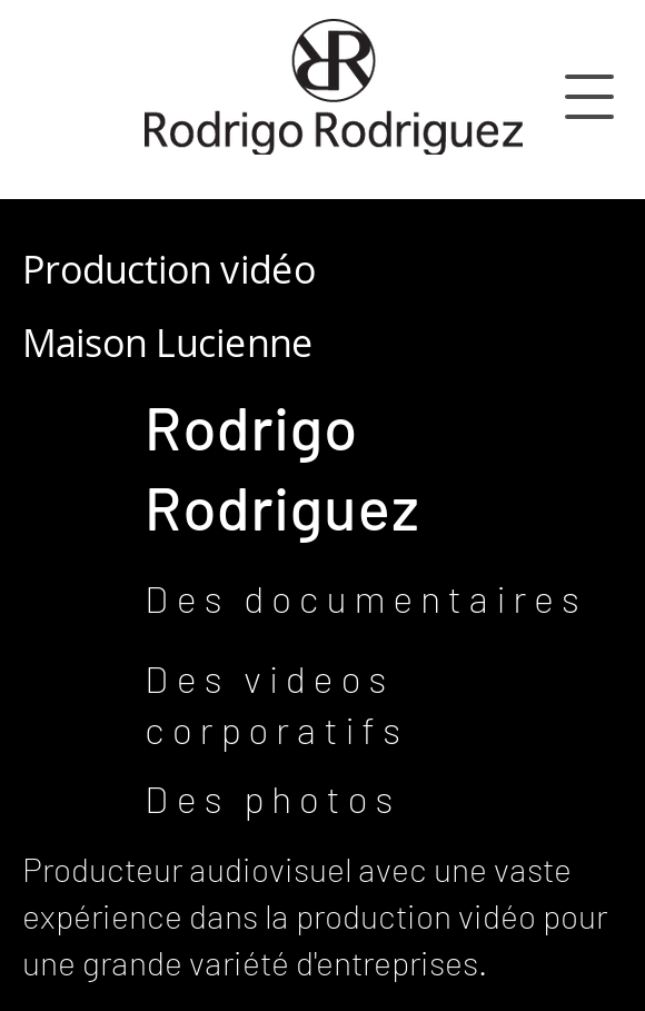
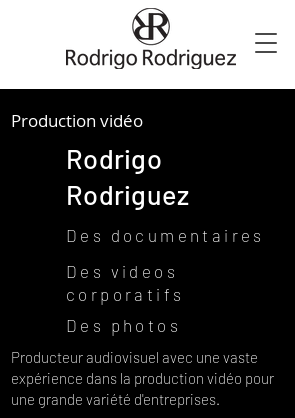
- Maison Lucienne
